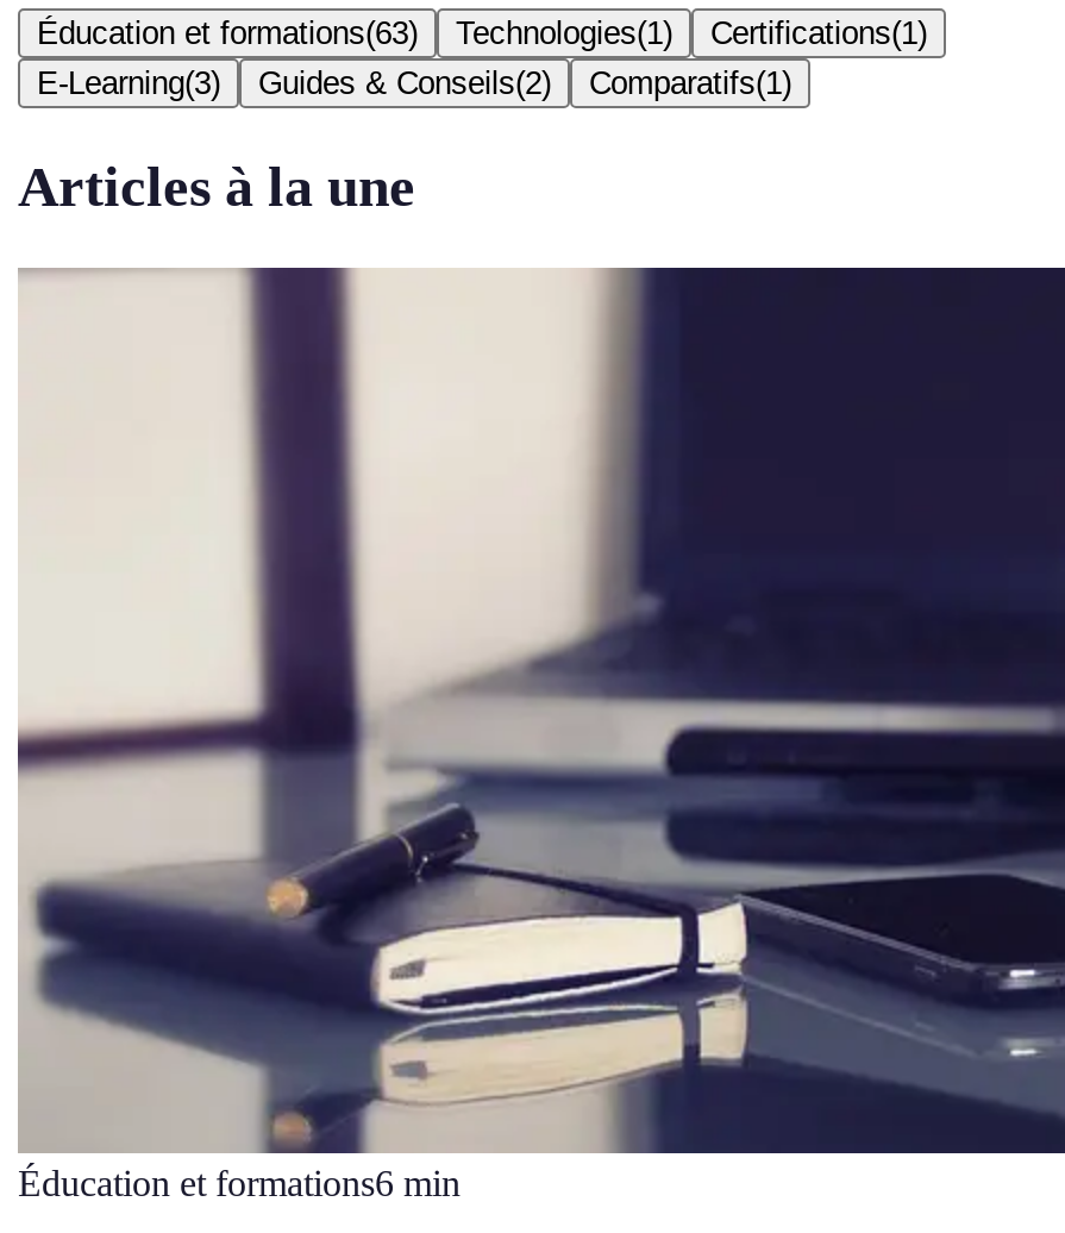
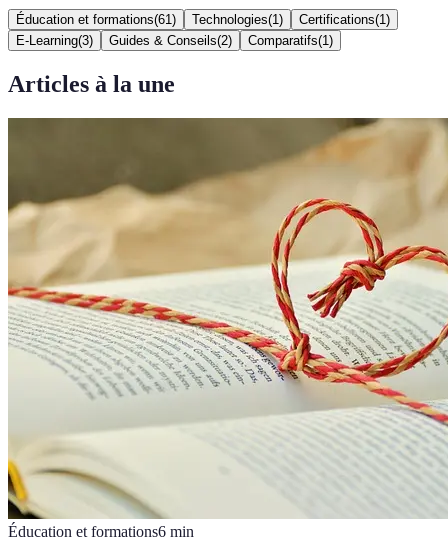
- Éducation et formations(63)
+ Éducation et formations(61)

- [image]
+ [image]
